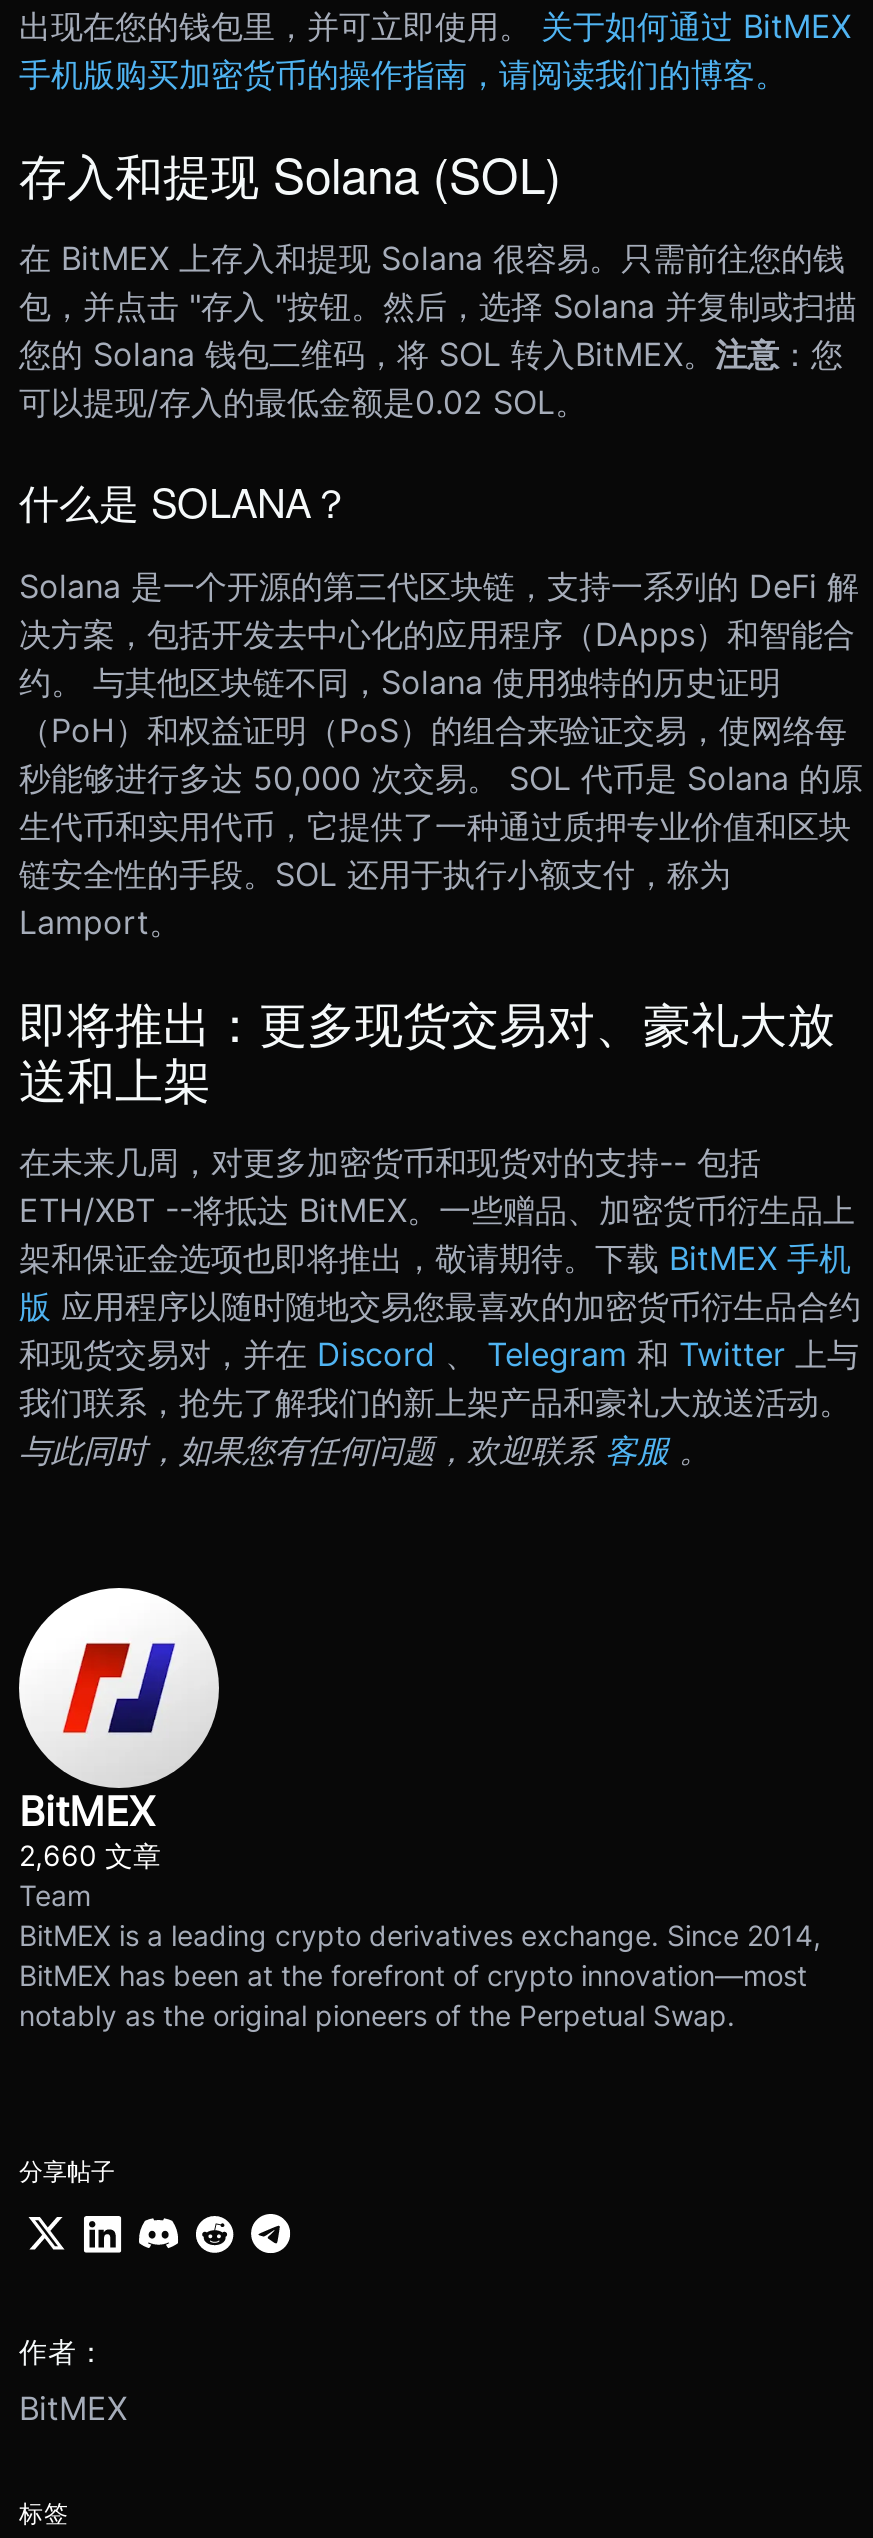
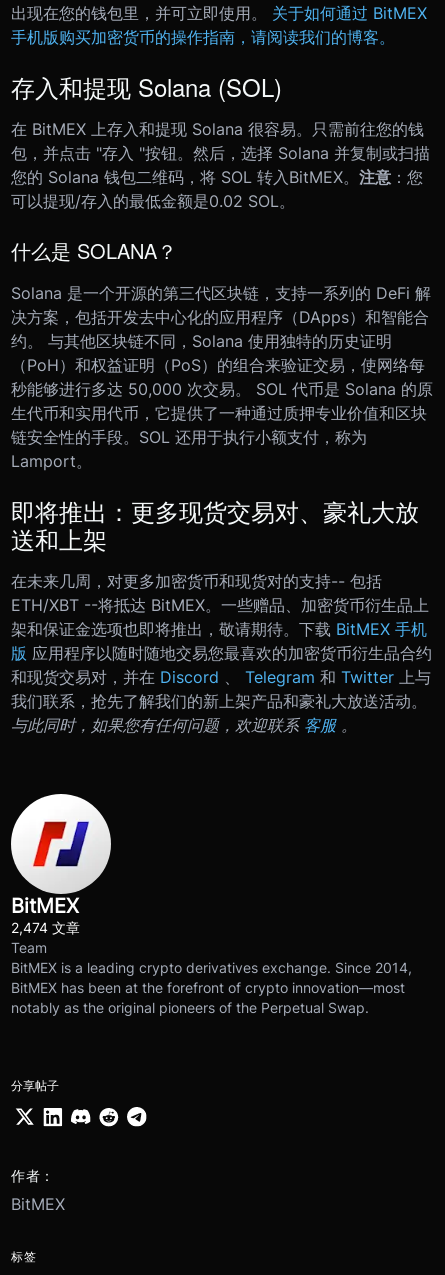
- 2,660 文章
+ 2,474 文章
